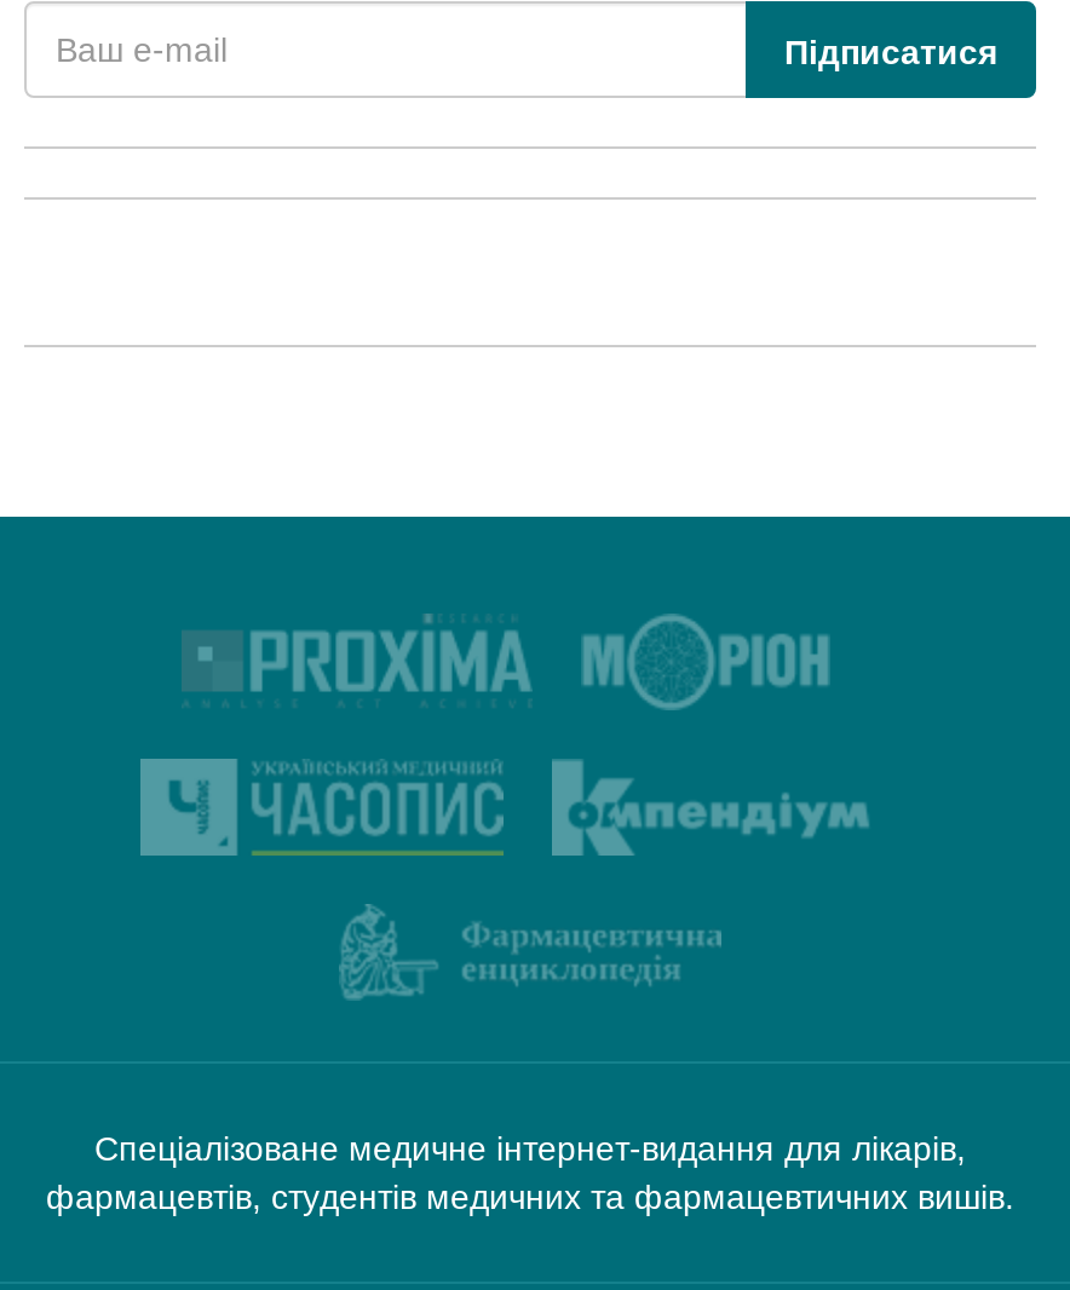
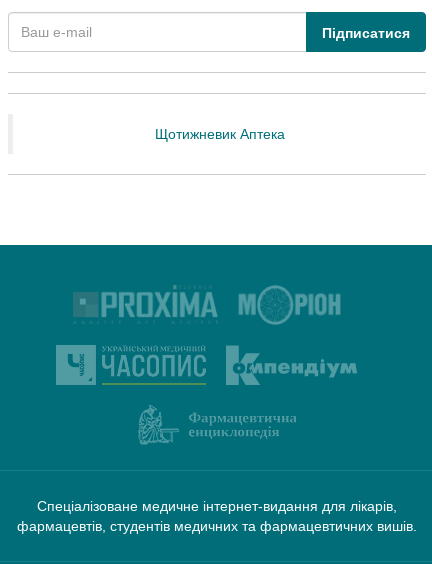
+ Щотижневик Аптека
